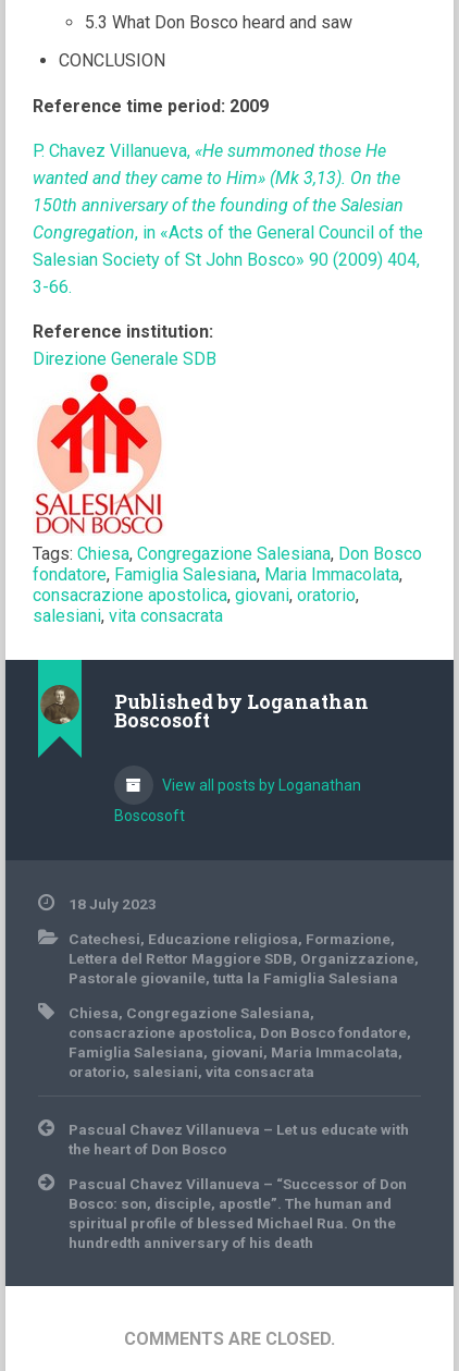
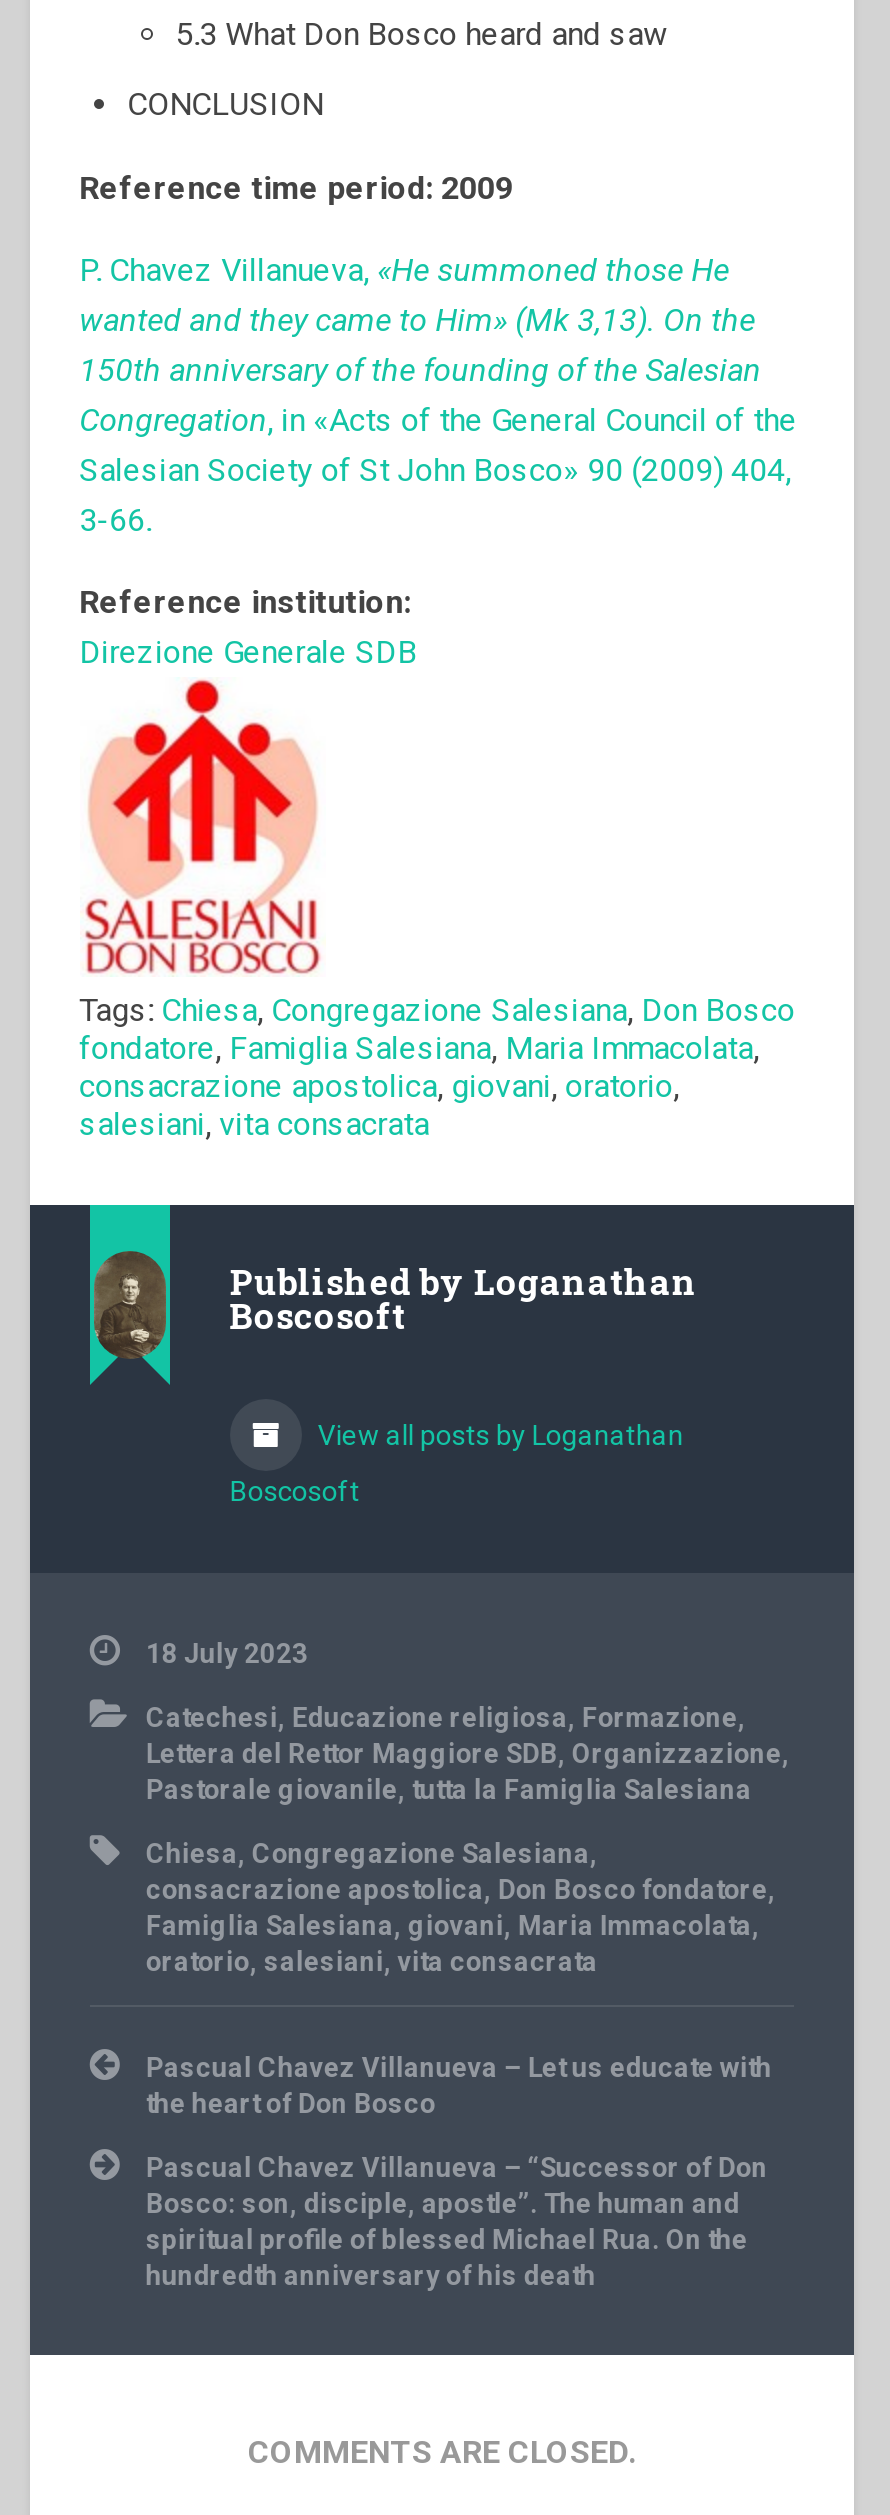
- [image]
+ [image]
